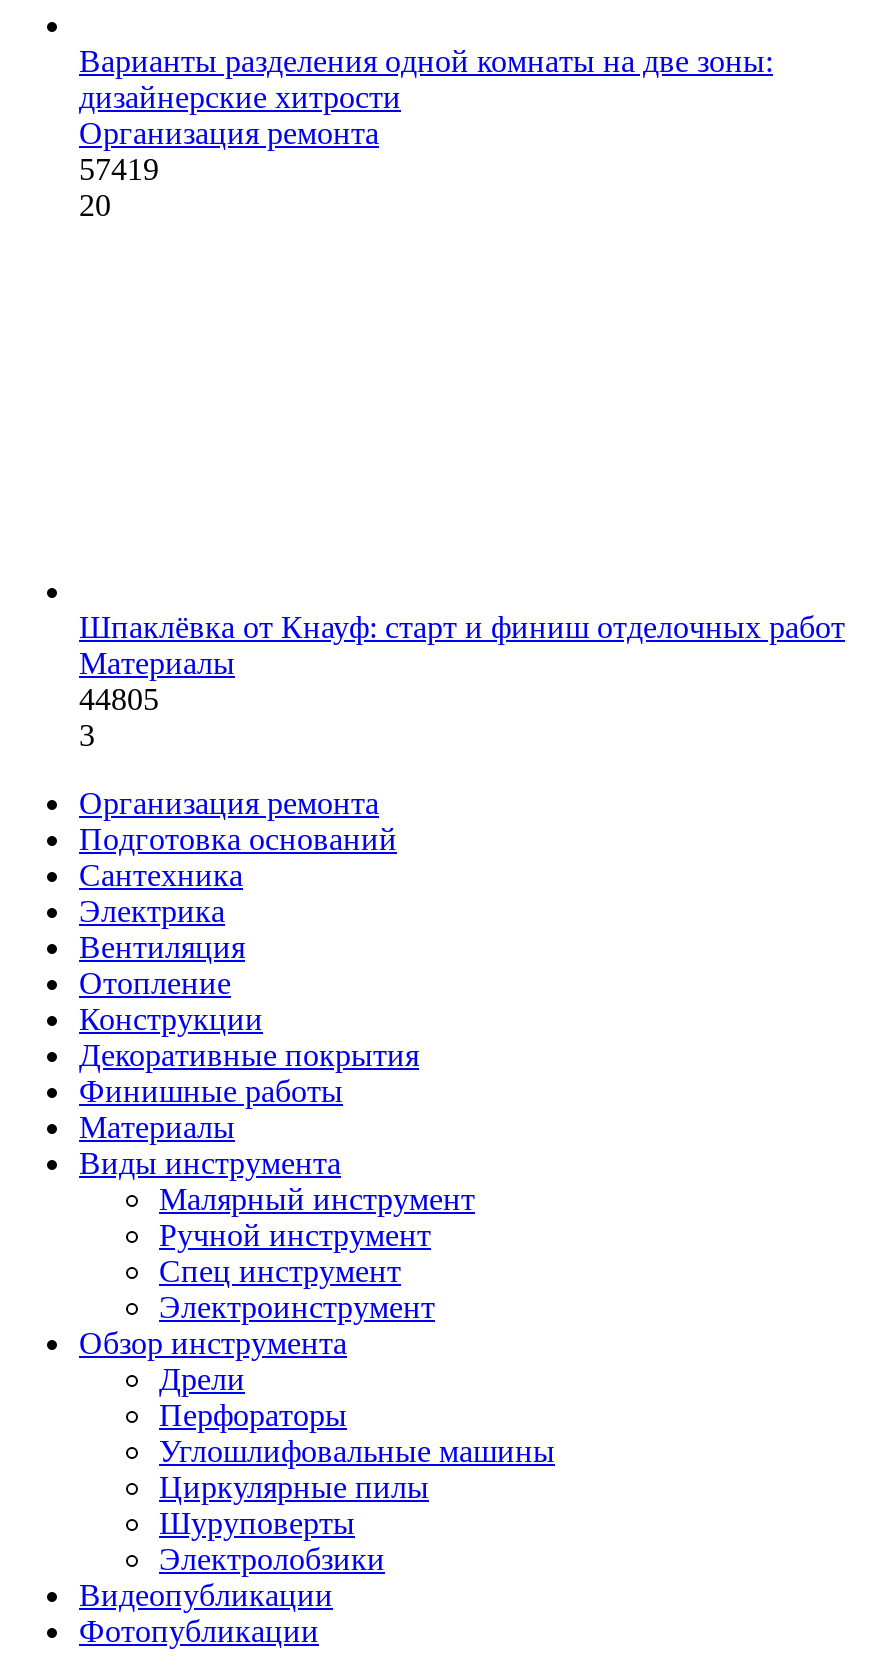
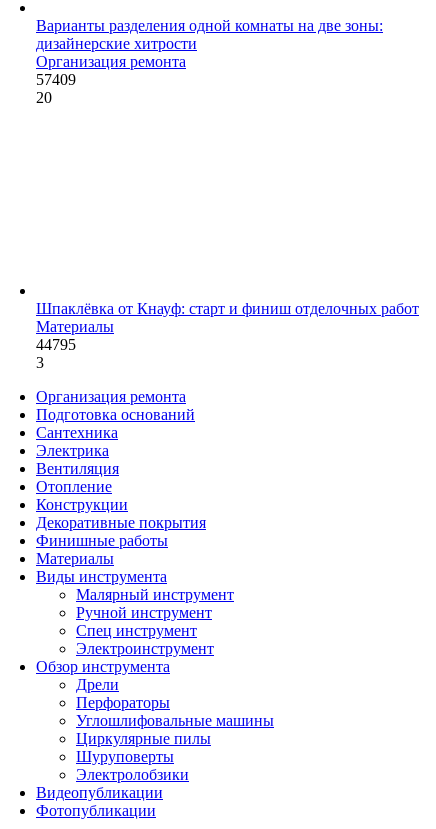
- 57419
+ 57409

- 44805
+ 44795
